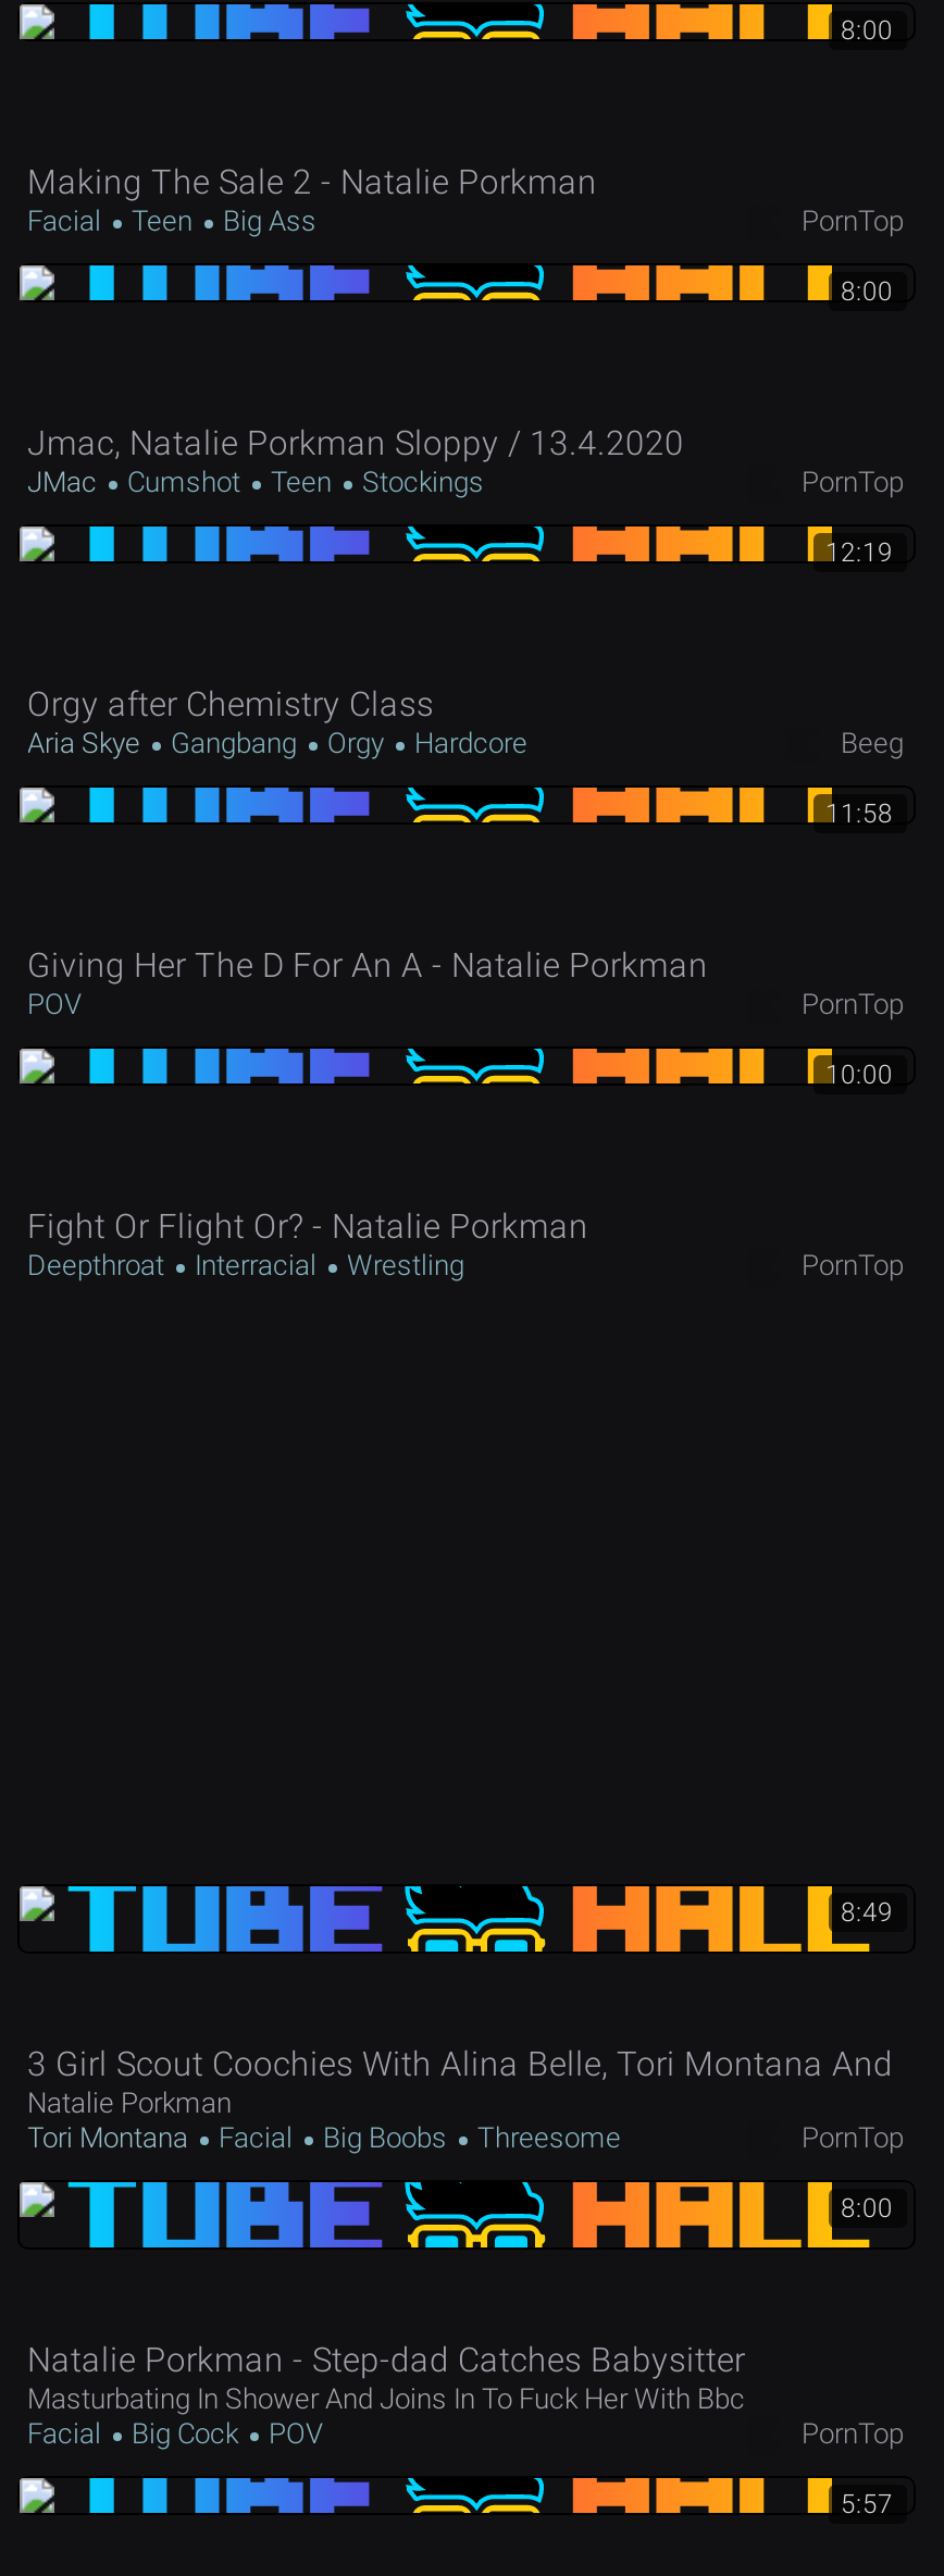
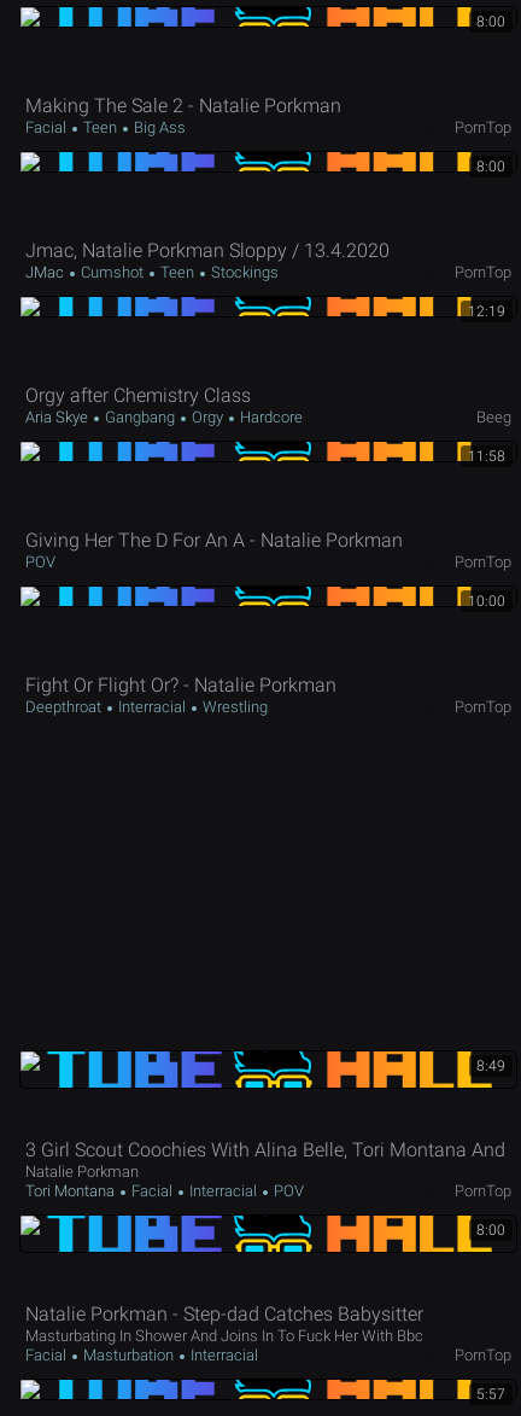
- Tori Montana Facial Big Boobs Threesome
+ Tori Montana Facial Interracial POV

- Facial Big Cock POV
+ Facial Masturbation Interracial
